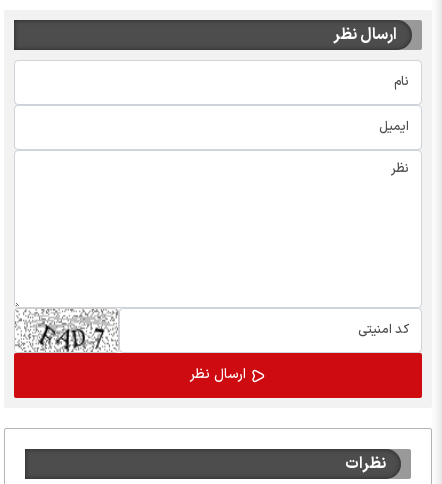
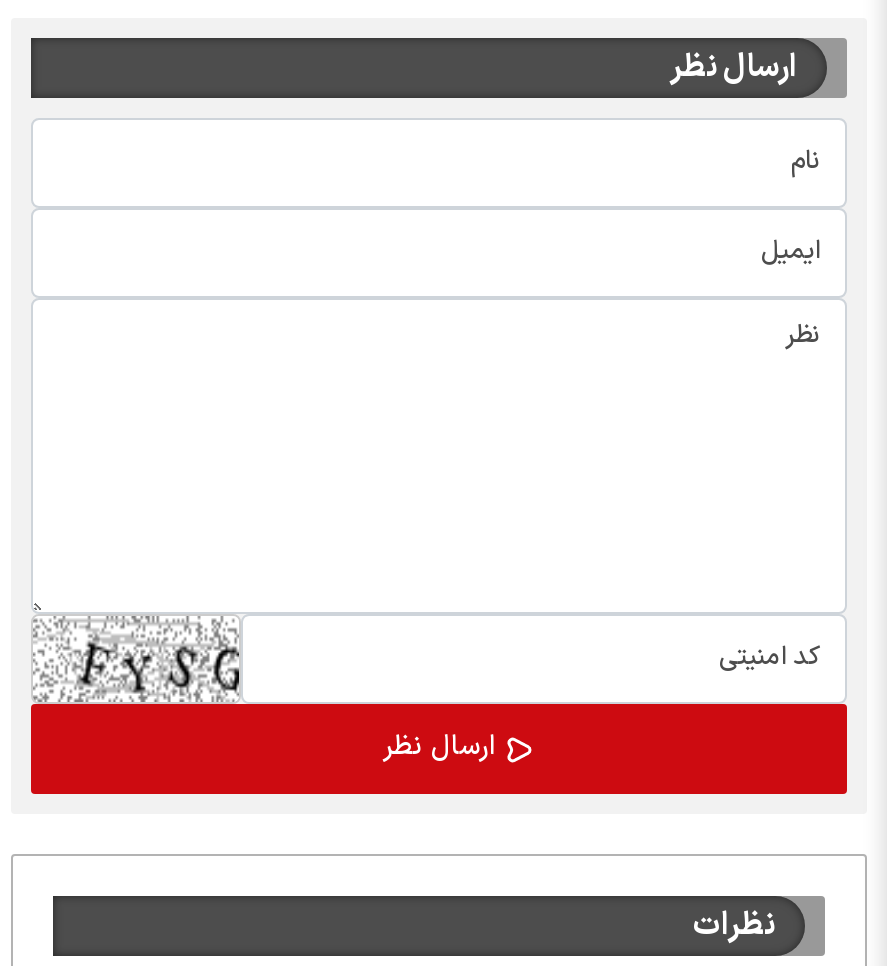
- [image]
+ [image]
